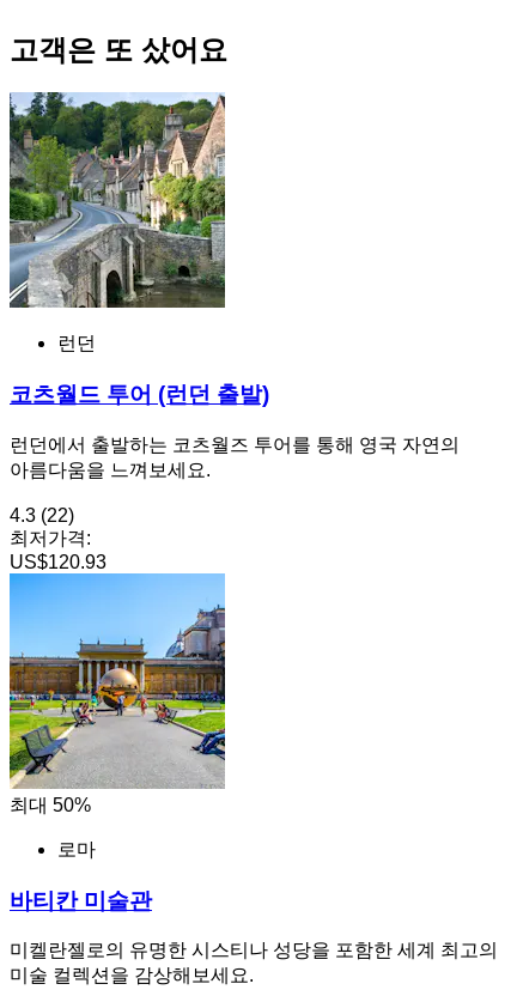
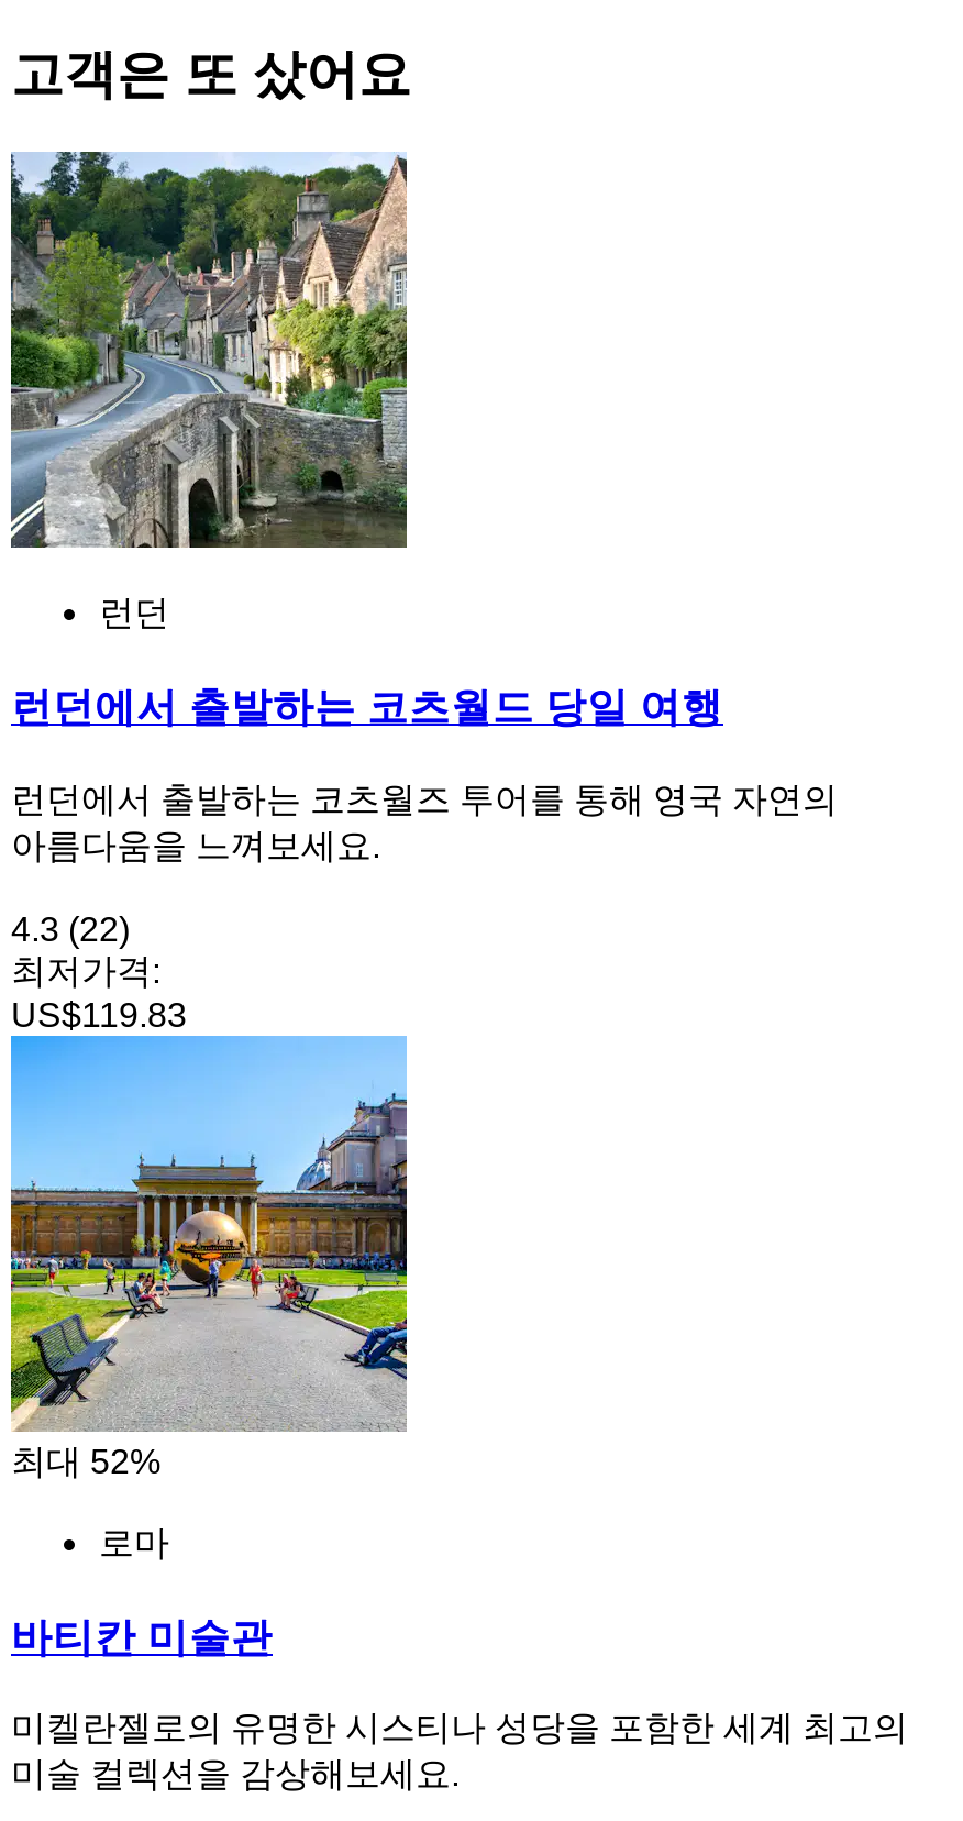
- 코츠월드 투어 (런던 출발)
+ 런던에서 출발하는 코츠월드 당일 여행

- US$120.93
+ US$119.83

- 최대 50%
+ 최대 52%
